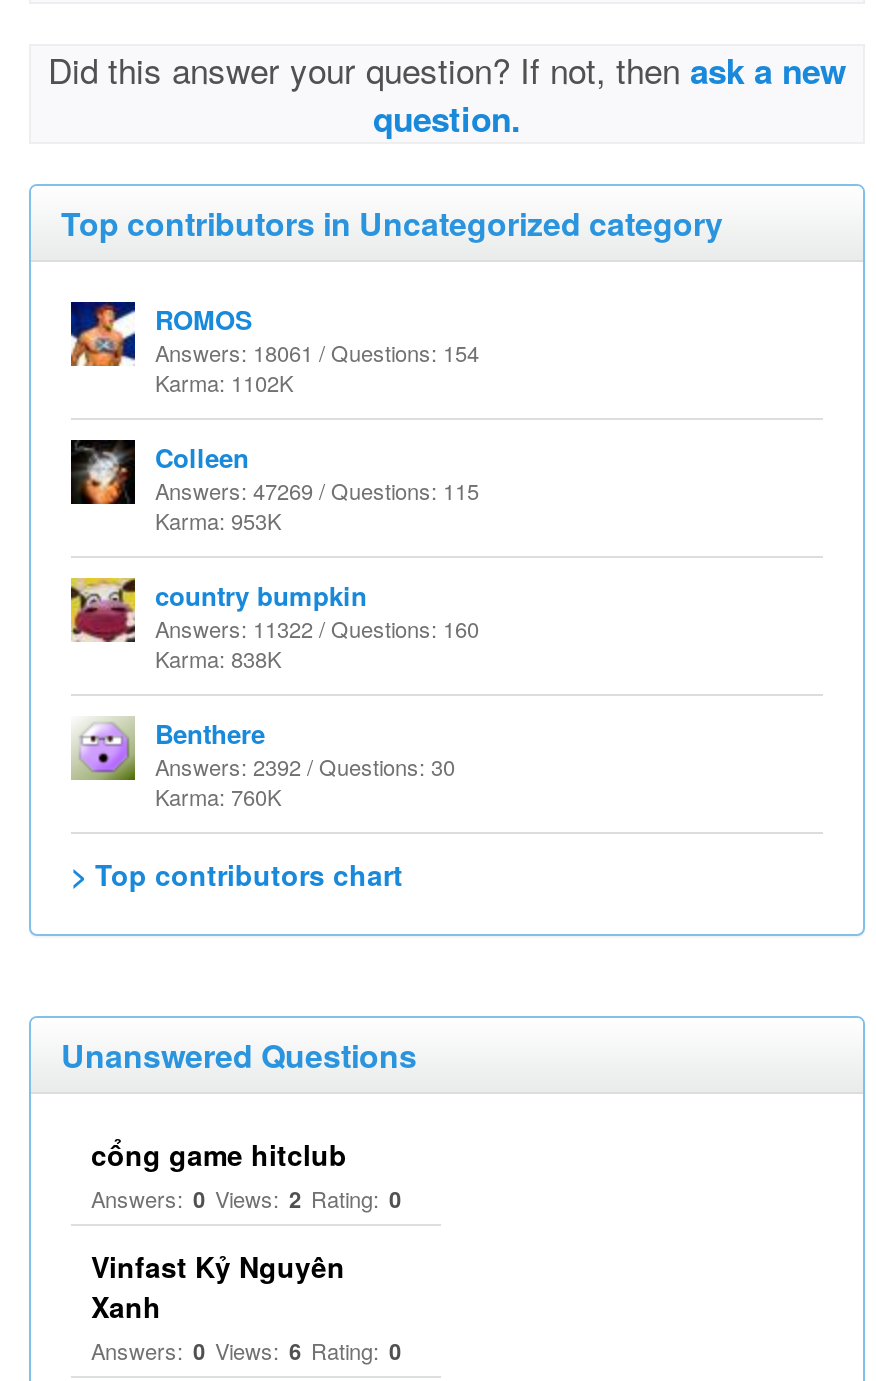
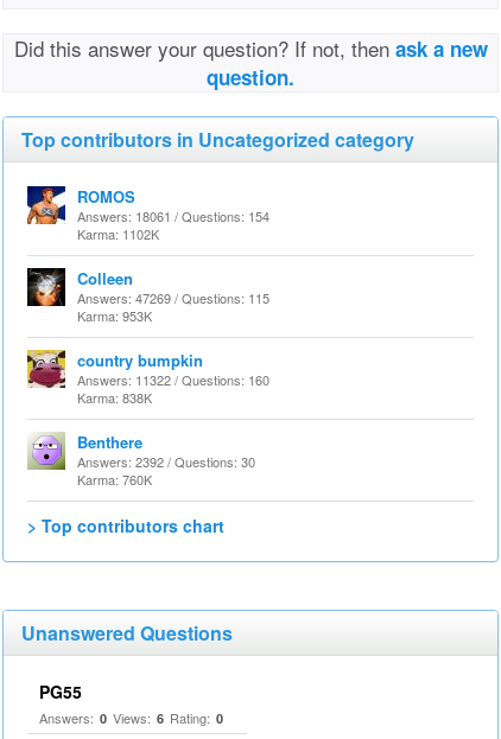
- cổng game hitclub
- Answers: 0 Views: 2 Rating: 0
- Vinfast Kỷ Nguyên
- Xanh
+ PG55
